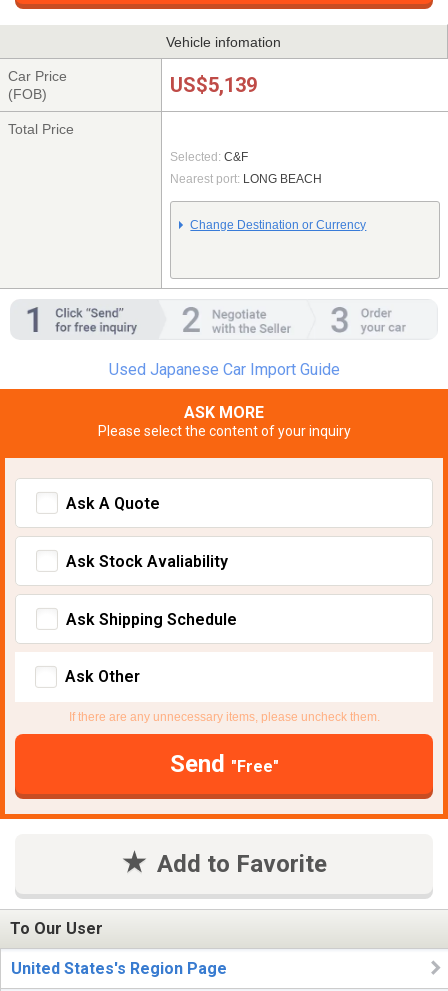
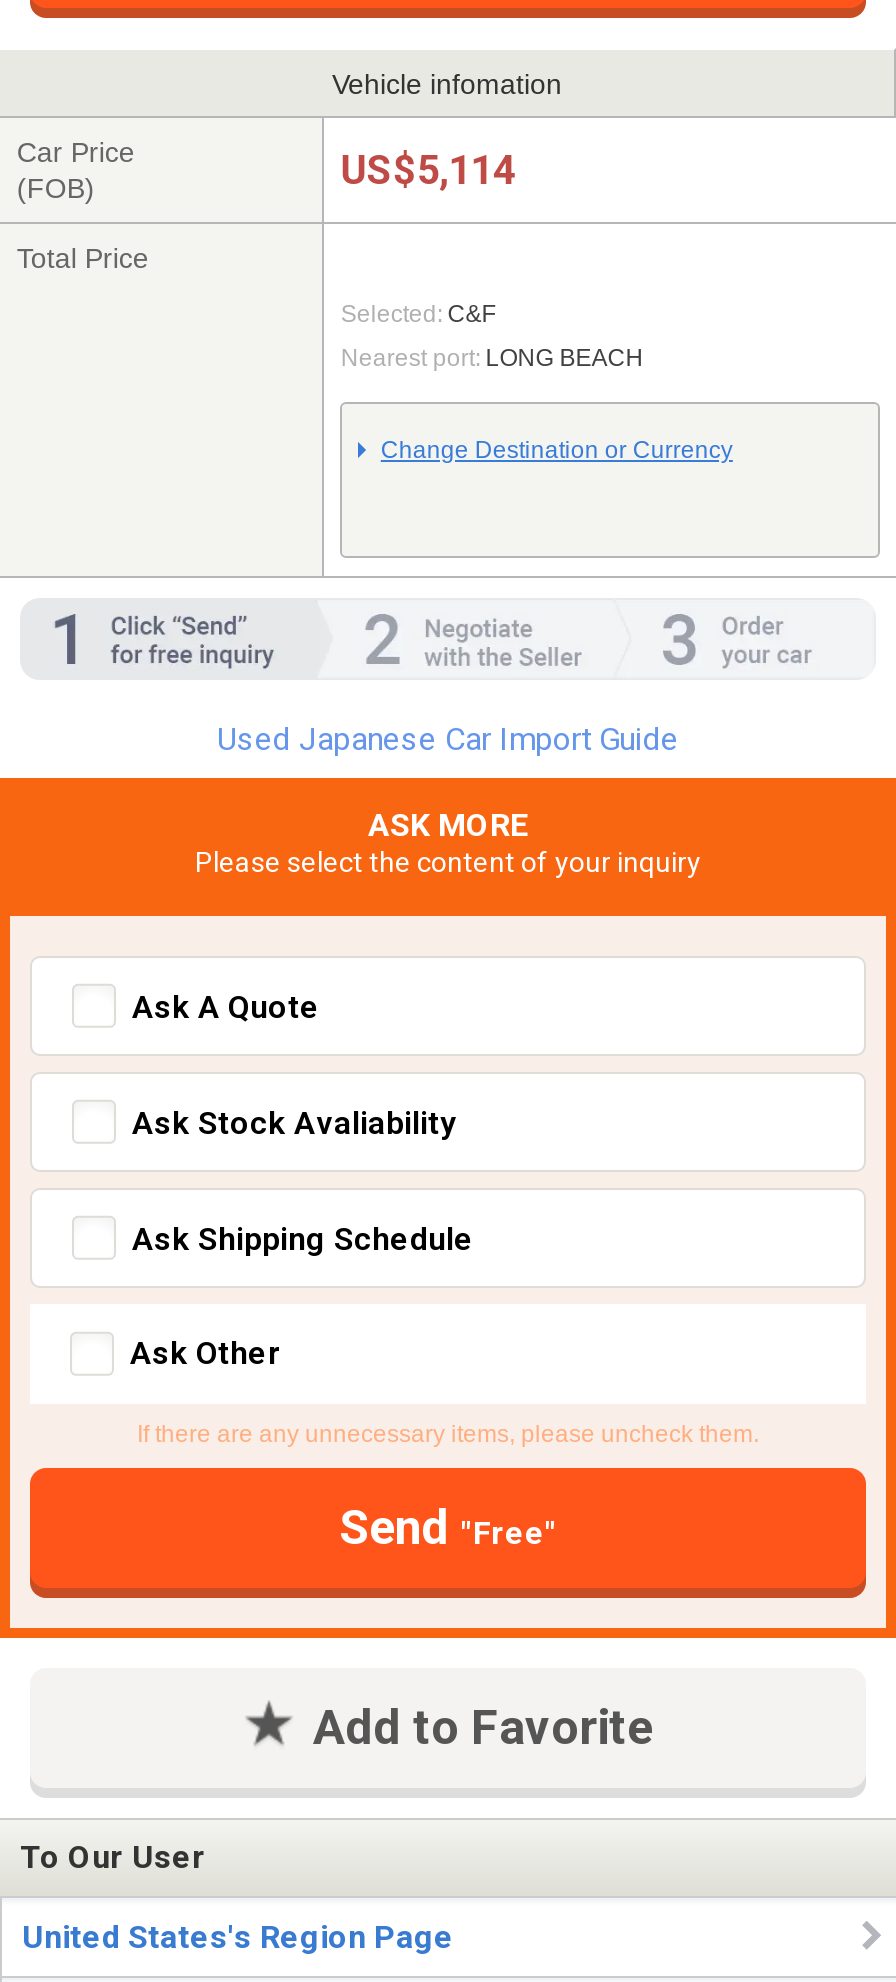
- US$5,139
+ US$5,114
